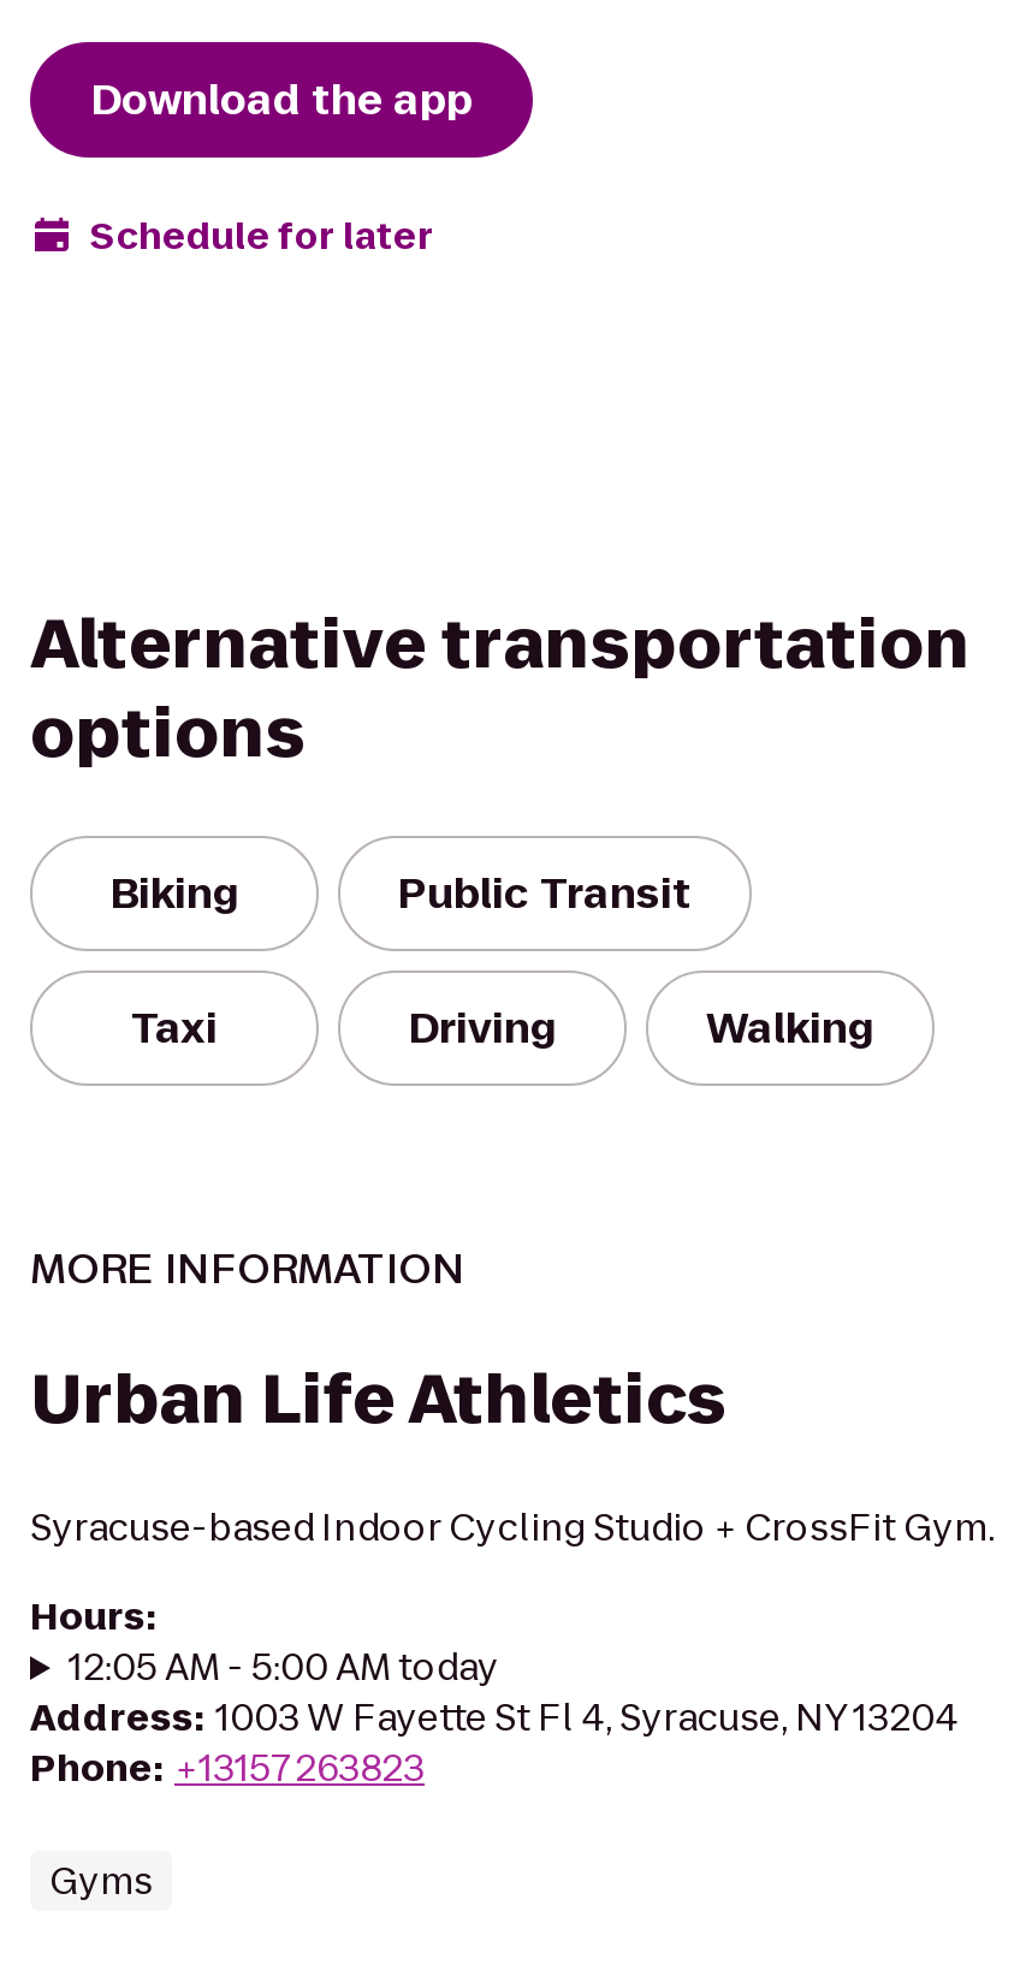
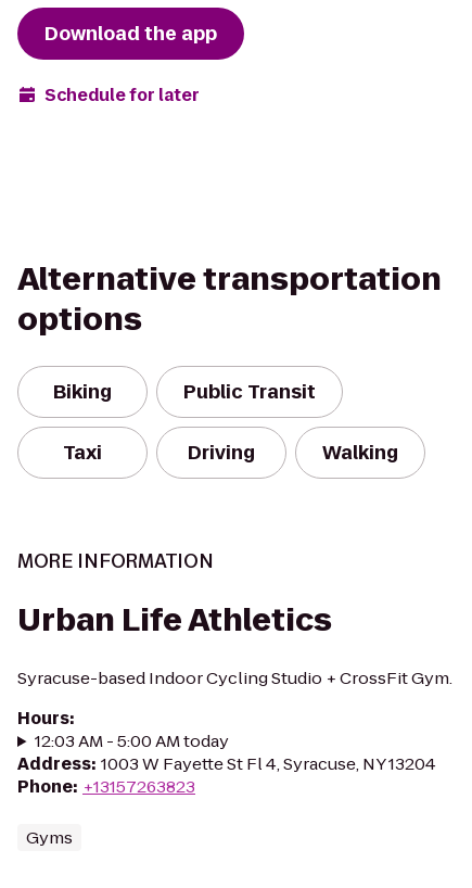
- 12:05 AM - 5:00 AM today
+ 12:03 AM - 5:00 AM today
